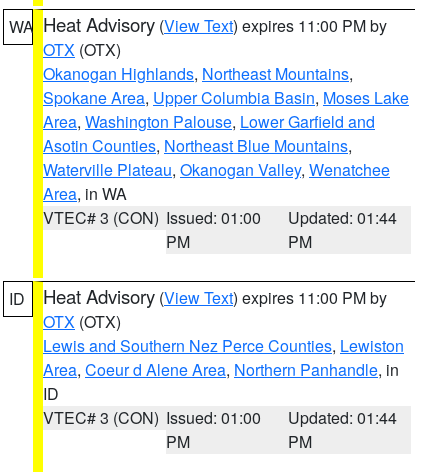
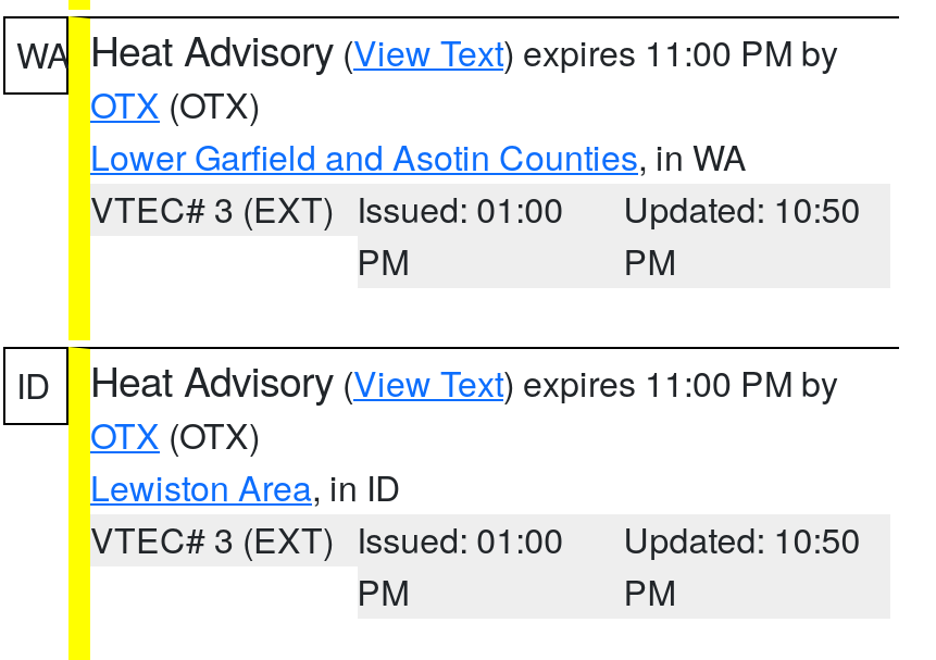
- Okanogan Highlands, Northeast Mountains,
- Spokane Area, Upper Columbia Basin, Moses Lake
- Area, Washington Palouse, Lower Garfield and
- Asotin Counties, Northeast Blue Mountains,
- Waterville Plateau, Okanogan Valley, Wenatchee
- Area, in WA
- VTEC# 3 (CON) Issued: 01:00
+ Lower Garfield and Asotin Counties, in WA
+ VTEC# 3 (EXT) Issued: 01:00

- Updated: 01:44
+ Updated: 10:50

- Lewis and Southern Nez Perce Counties, Lewiston
- Area, Coeur d Alene Area, Northern Panhandle, in
- ID
- VTEC# 3 (CON) Issued: 01:00
+ Lewiston Area, in ID
+ VTEC# 3 (EXT) Issued: 01:00

- Updated: 01:44
+ Updated: 10:50
